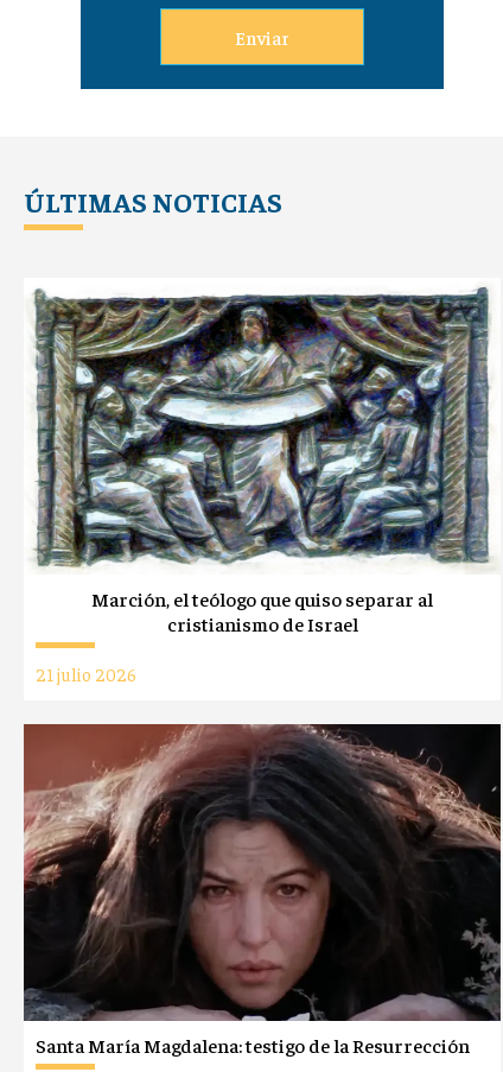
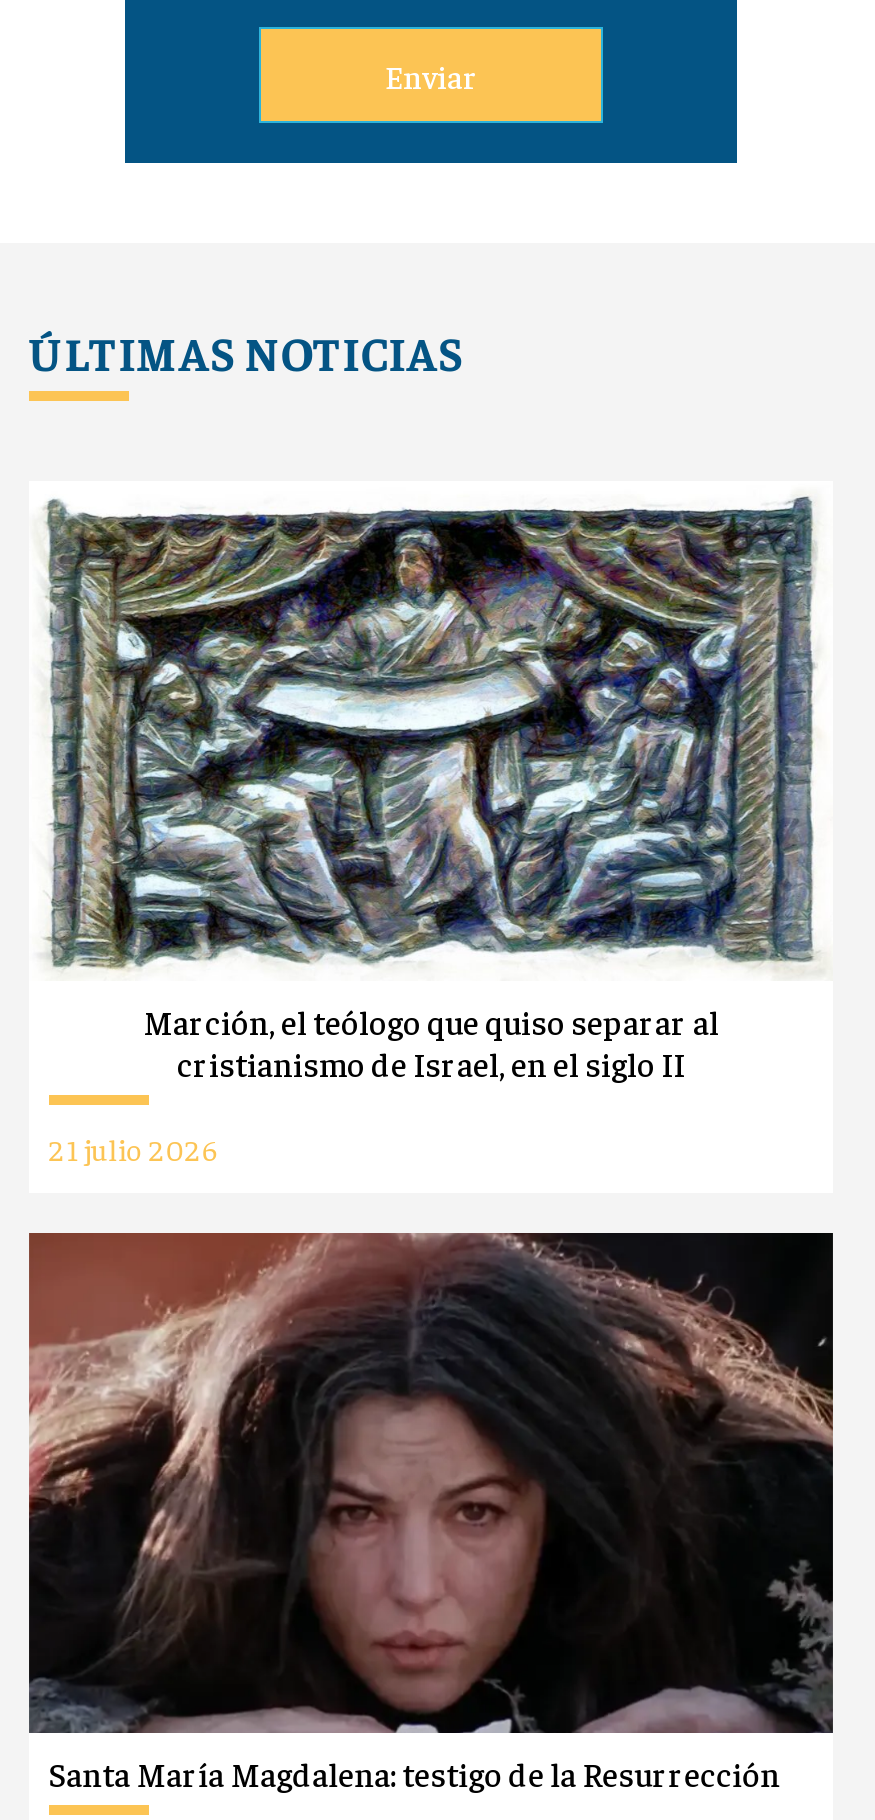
- cristianismo de Israel
+ cristianismo de Israel, en el siglo II
